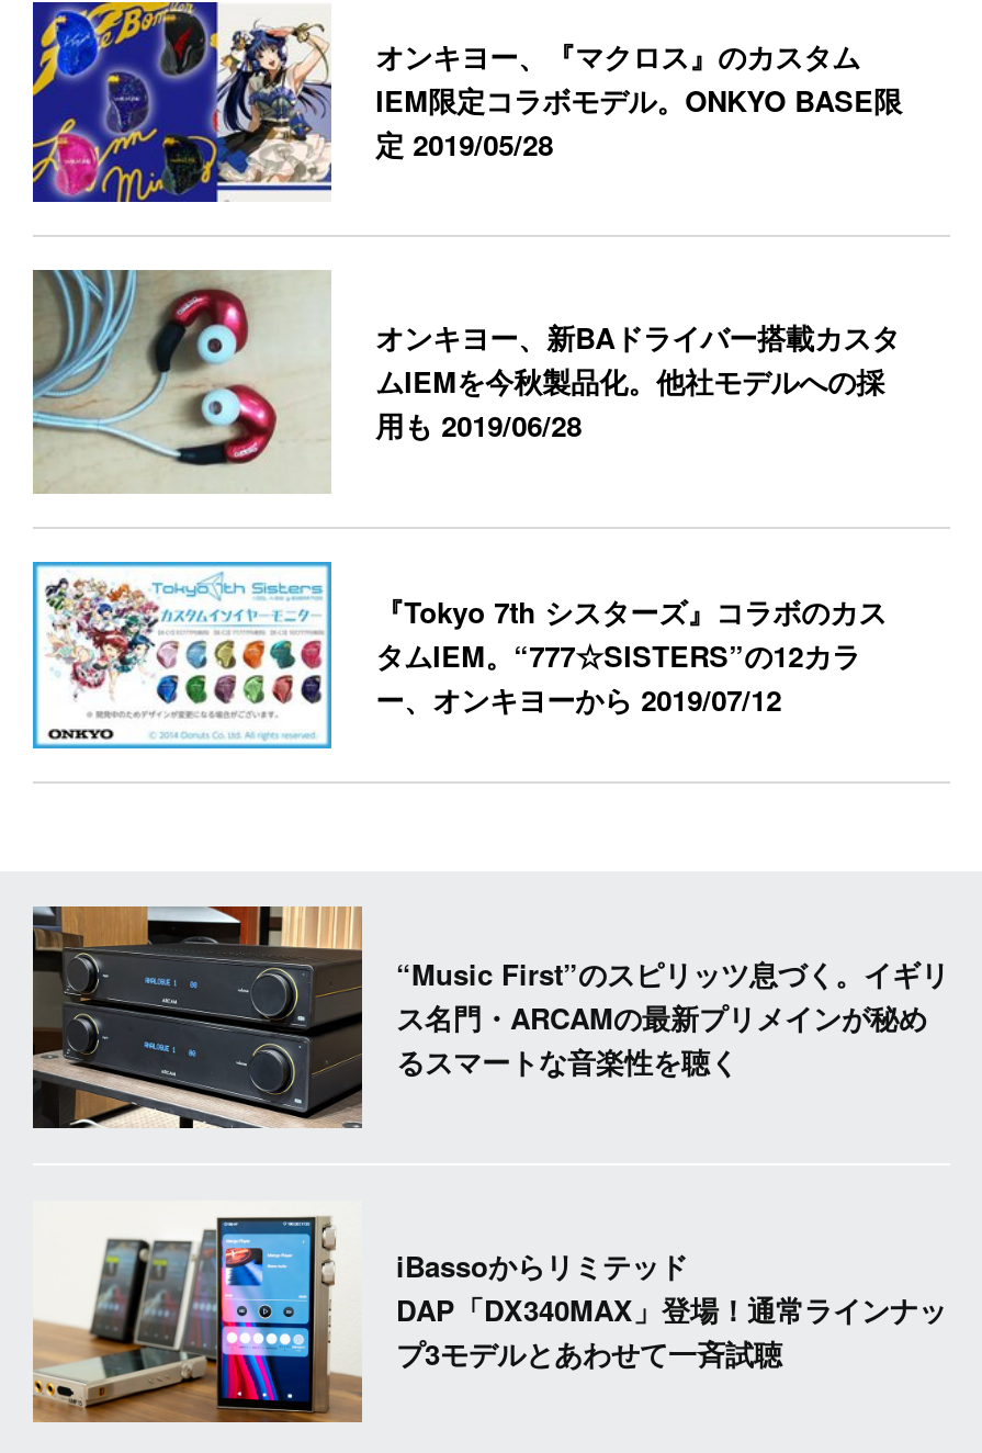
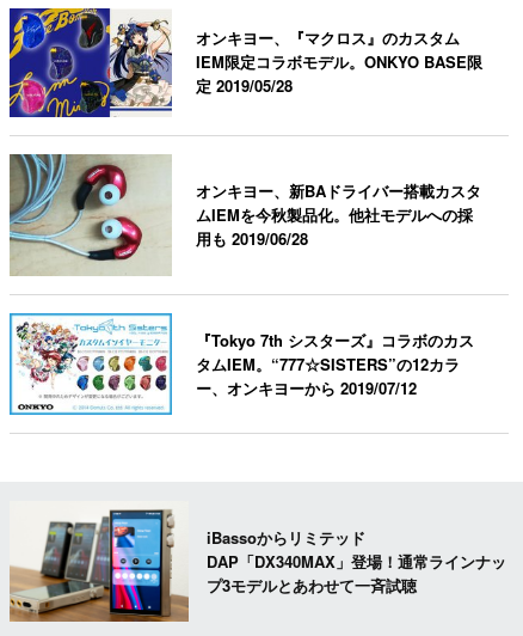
- [image]
- “Music First”のスピリッツ息づく。イギリ
- ス名門・ARCAMの最新プリメインが秘め
- るスマートな音楽性を聴く
